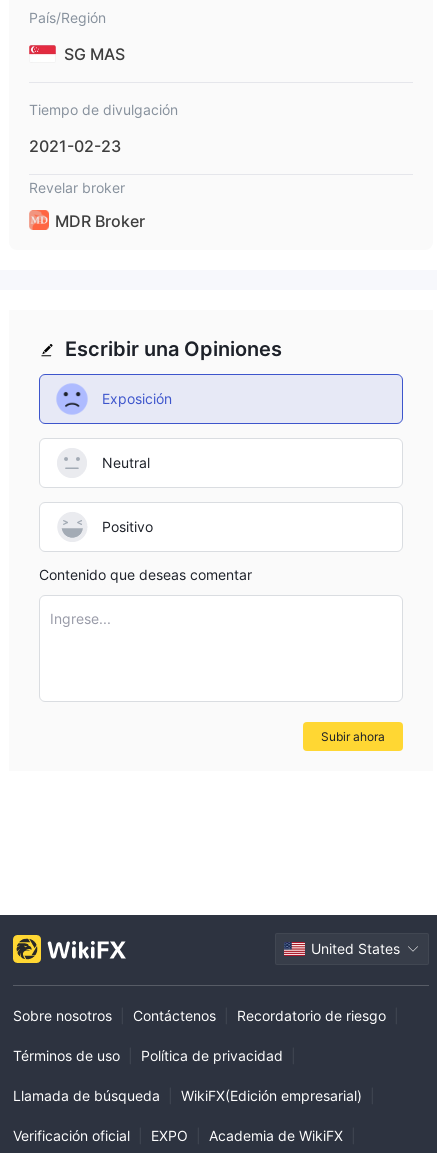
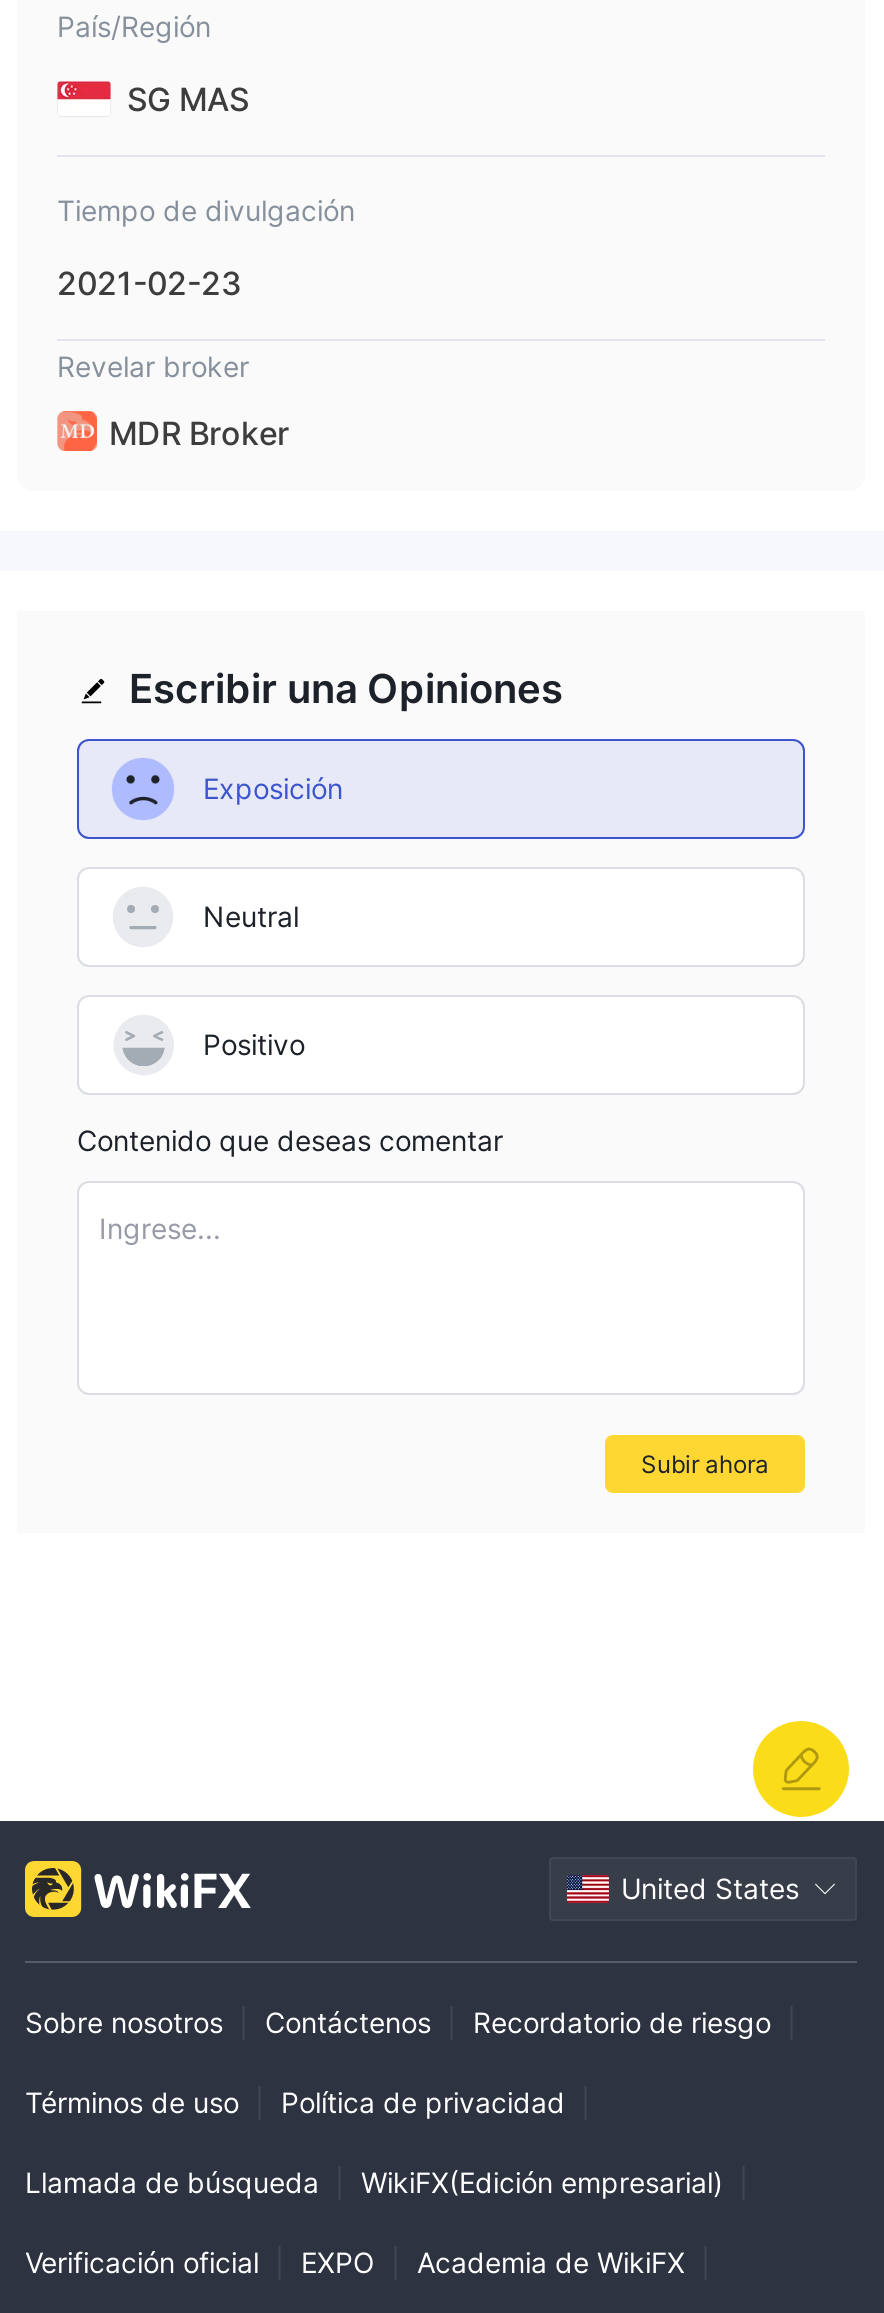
+ [image]
